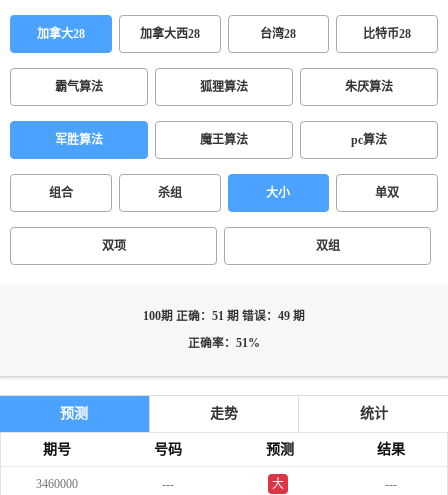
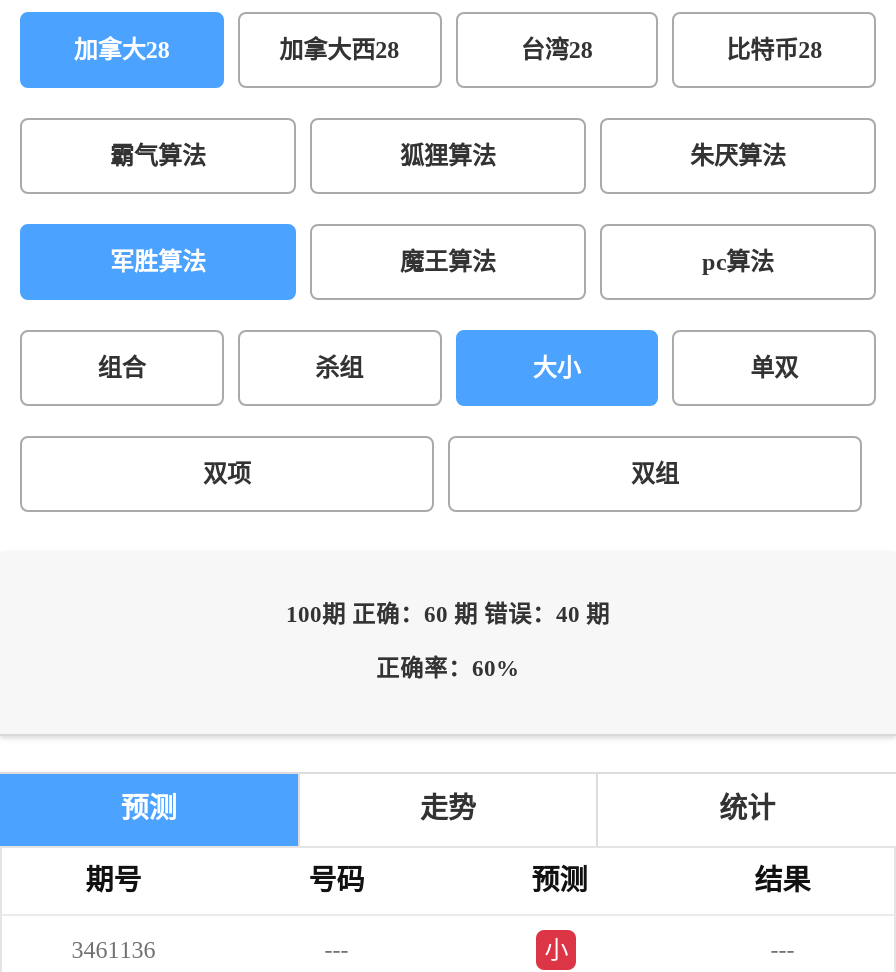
- 100期 正确：51 期 错误：49 期
+ 100期 正确：60 期 错误：40 期

- 正确率：51%
+ 正确率：60%

- 3460000
+ 3461136

- 大
+ 小
